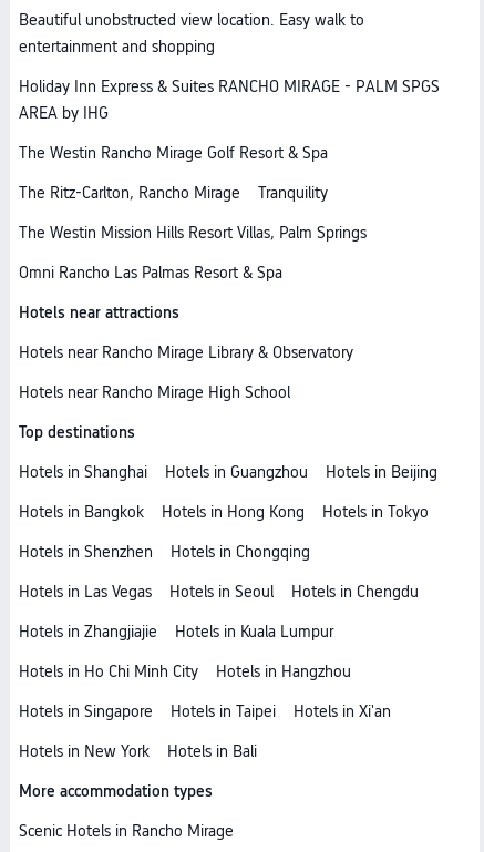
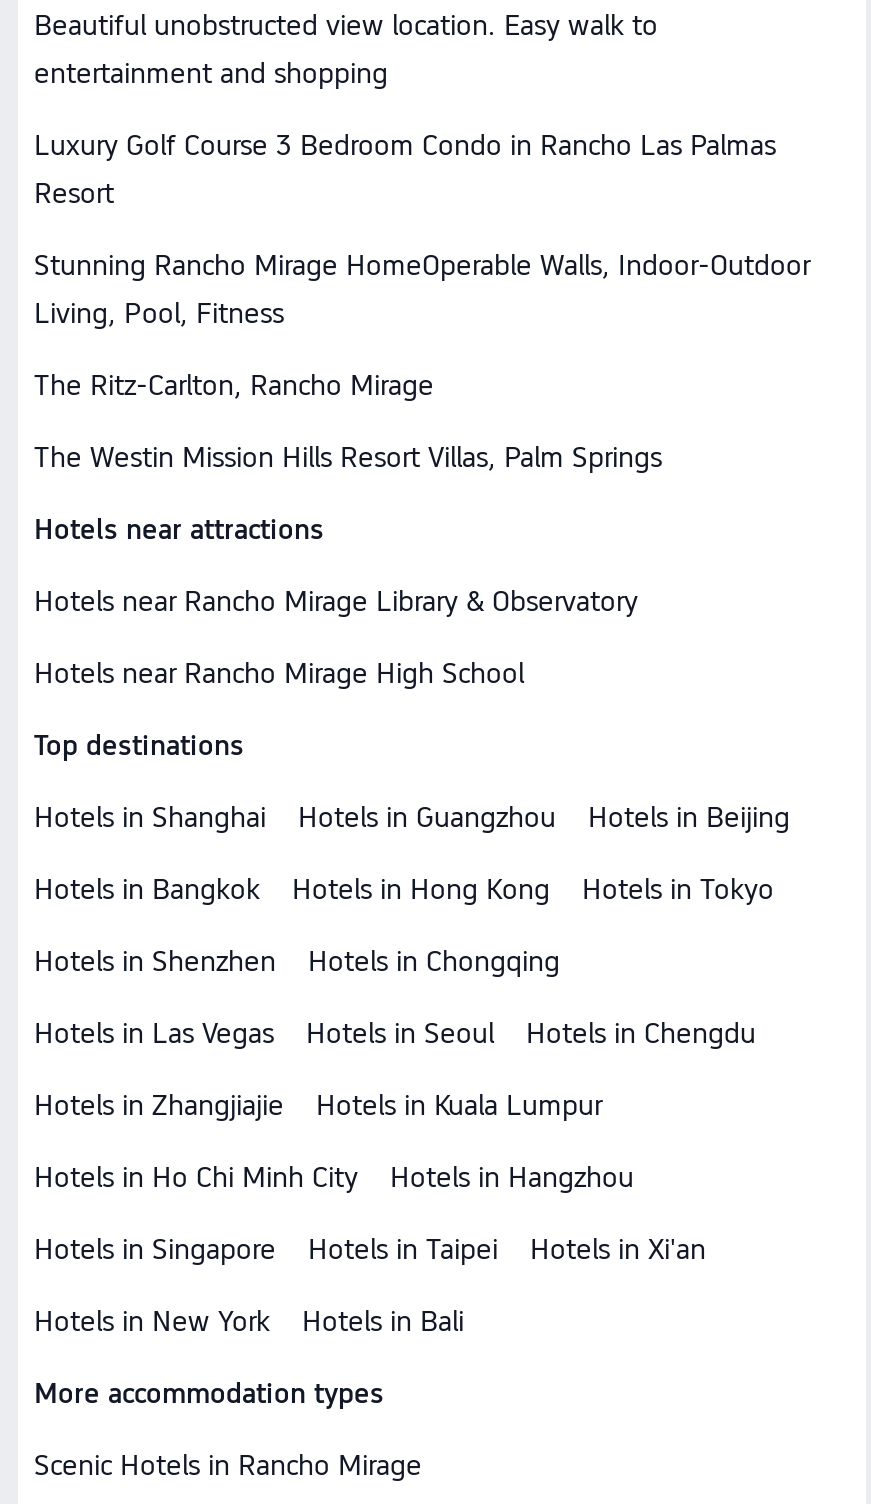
- Holiday Inn Express & Suites RANCHO MIRAGE - PALM SPGS
- AREA by IHG
- The Westin Rancho Mirage Golf Resort & Spa
+ Luxury Golf Course 3 Bedroom Condo in Rancho Las Palmas
+ Resort
+ Stunning Rancho Mirage HomeOperable Walls, Indoor-Outdoor
+ Living, Pool, Fitness

moved down: The Ritz-Carlton, Rancho Mirage | The Westin Mission Hills Resort Villas, Palm Springs

- Tranquility

- Omni Rancho Las Palmas Resort & Spa
